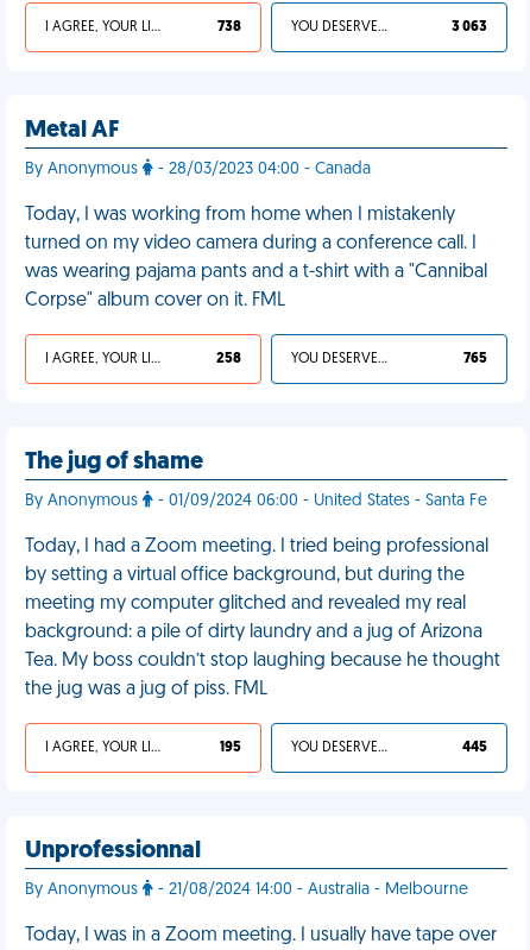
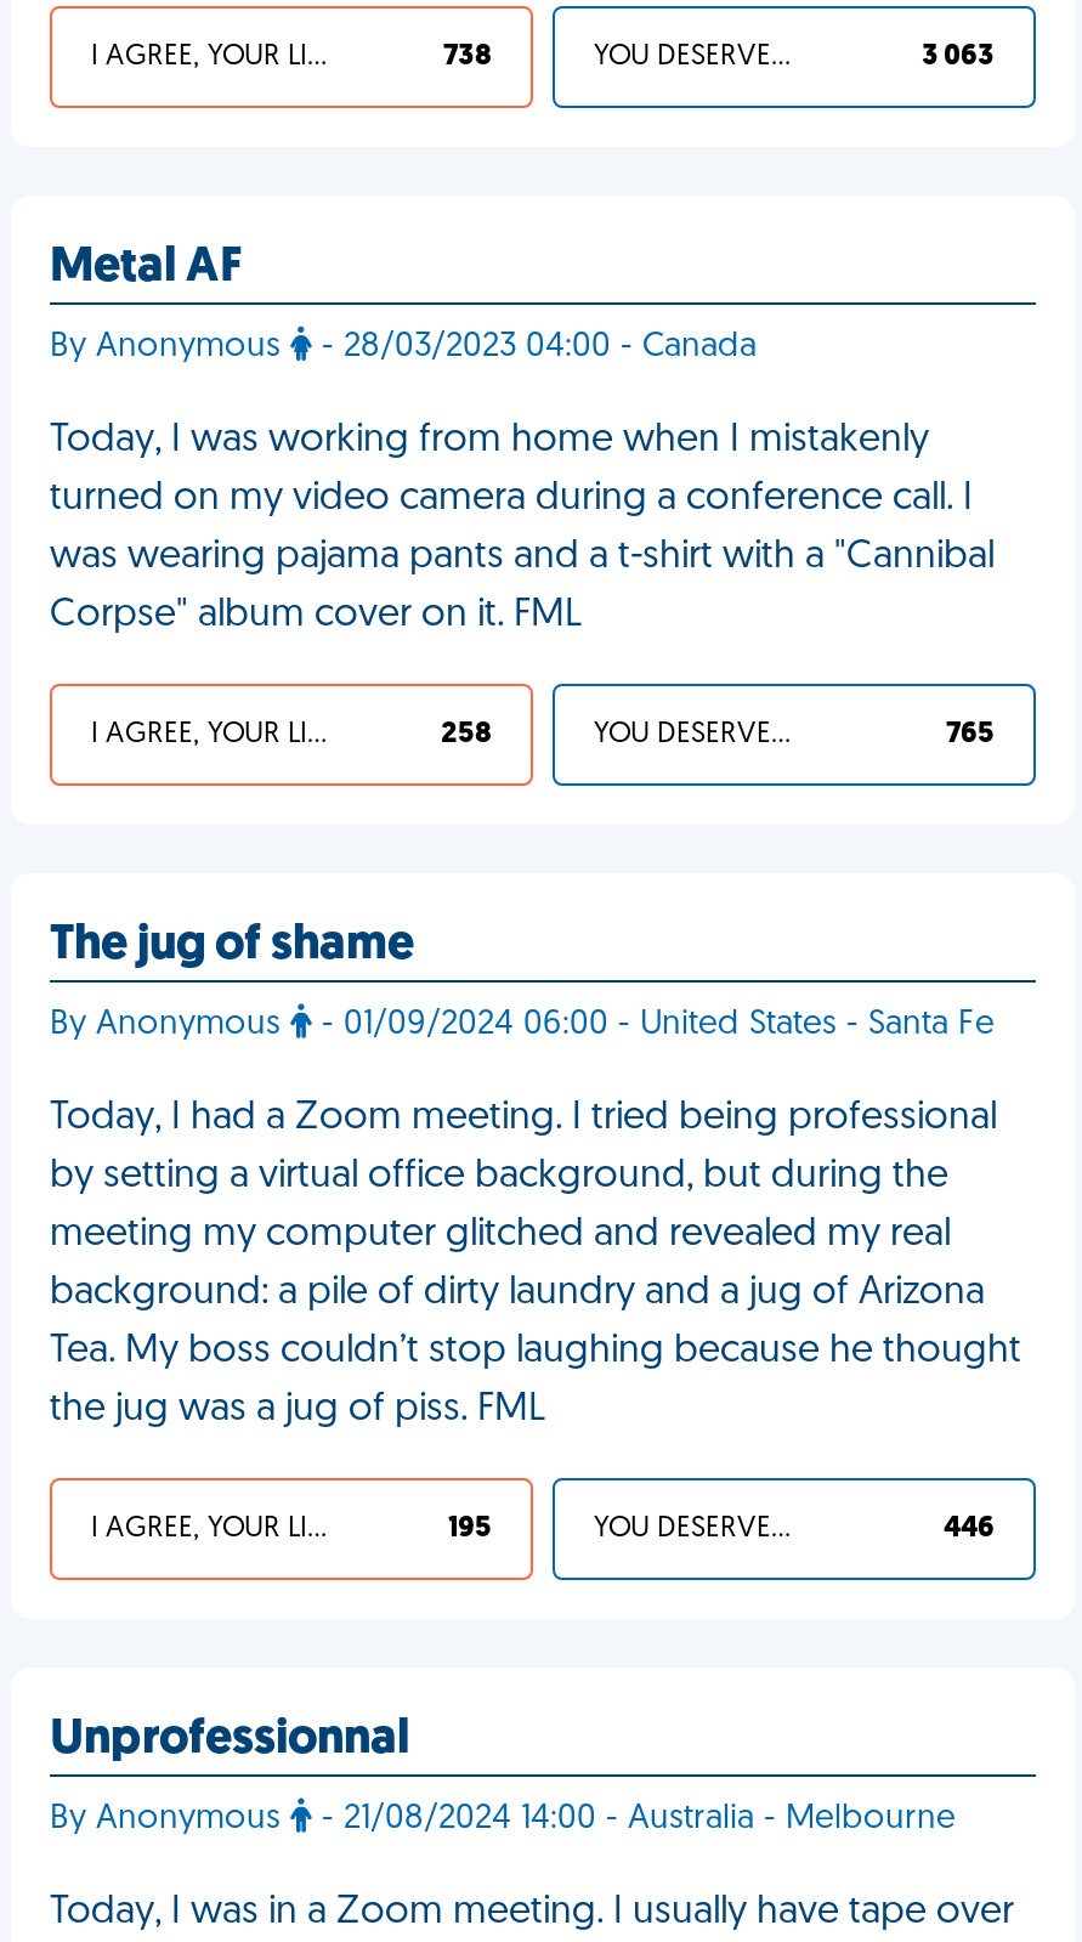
- 445
+ 446
